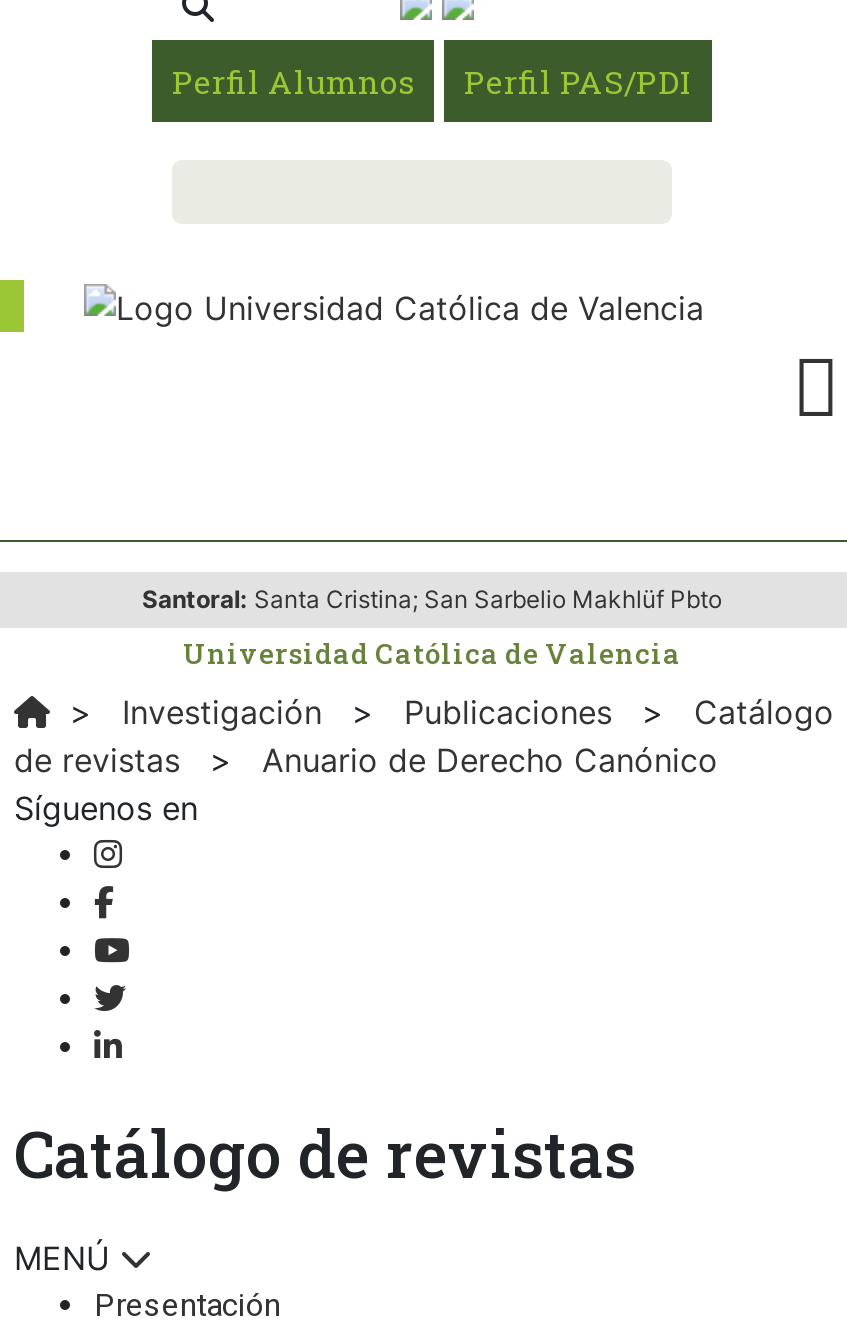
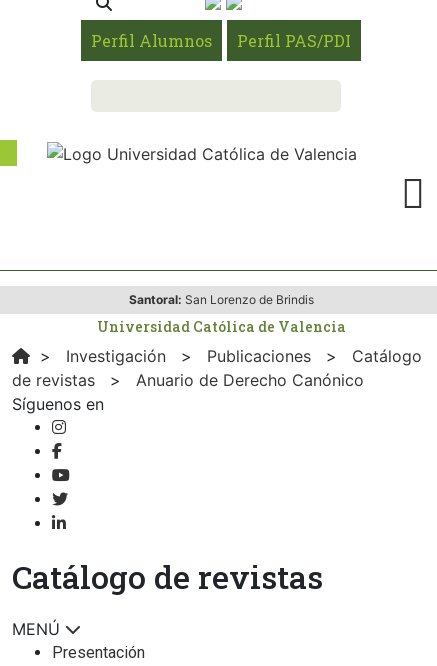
- Santoral: Santa Cristina; San Sarbelio Makhlüf Pbto
+ Santoral: San Lorenzo de Brindis
